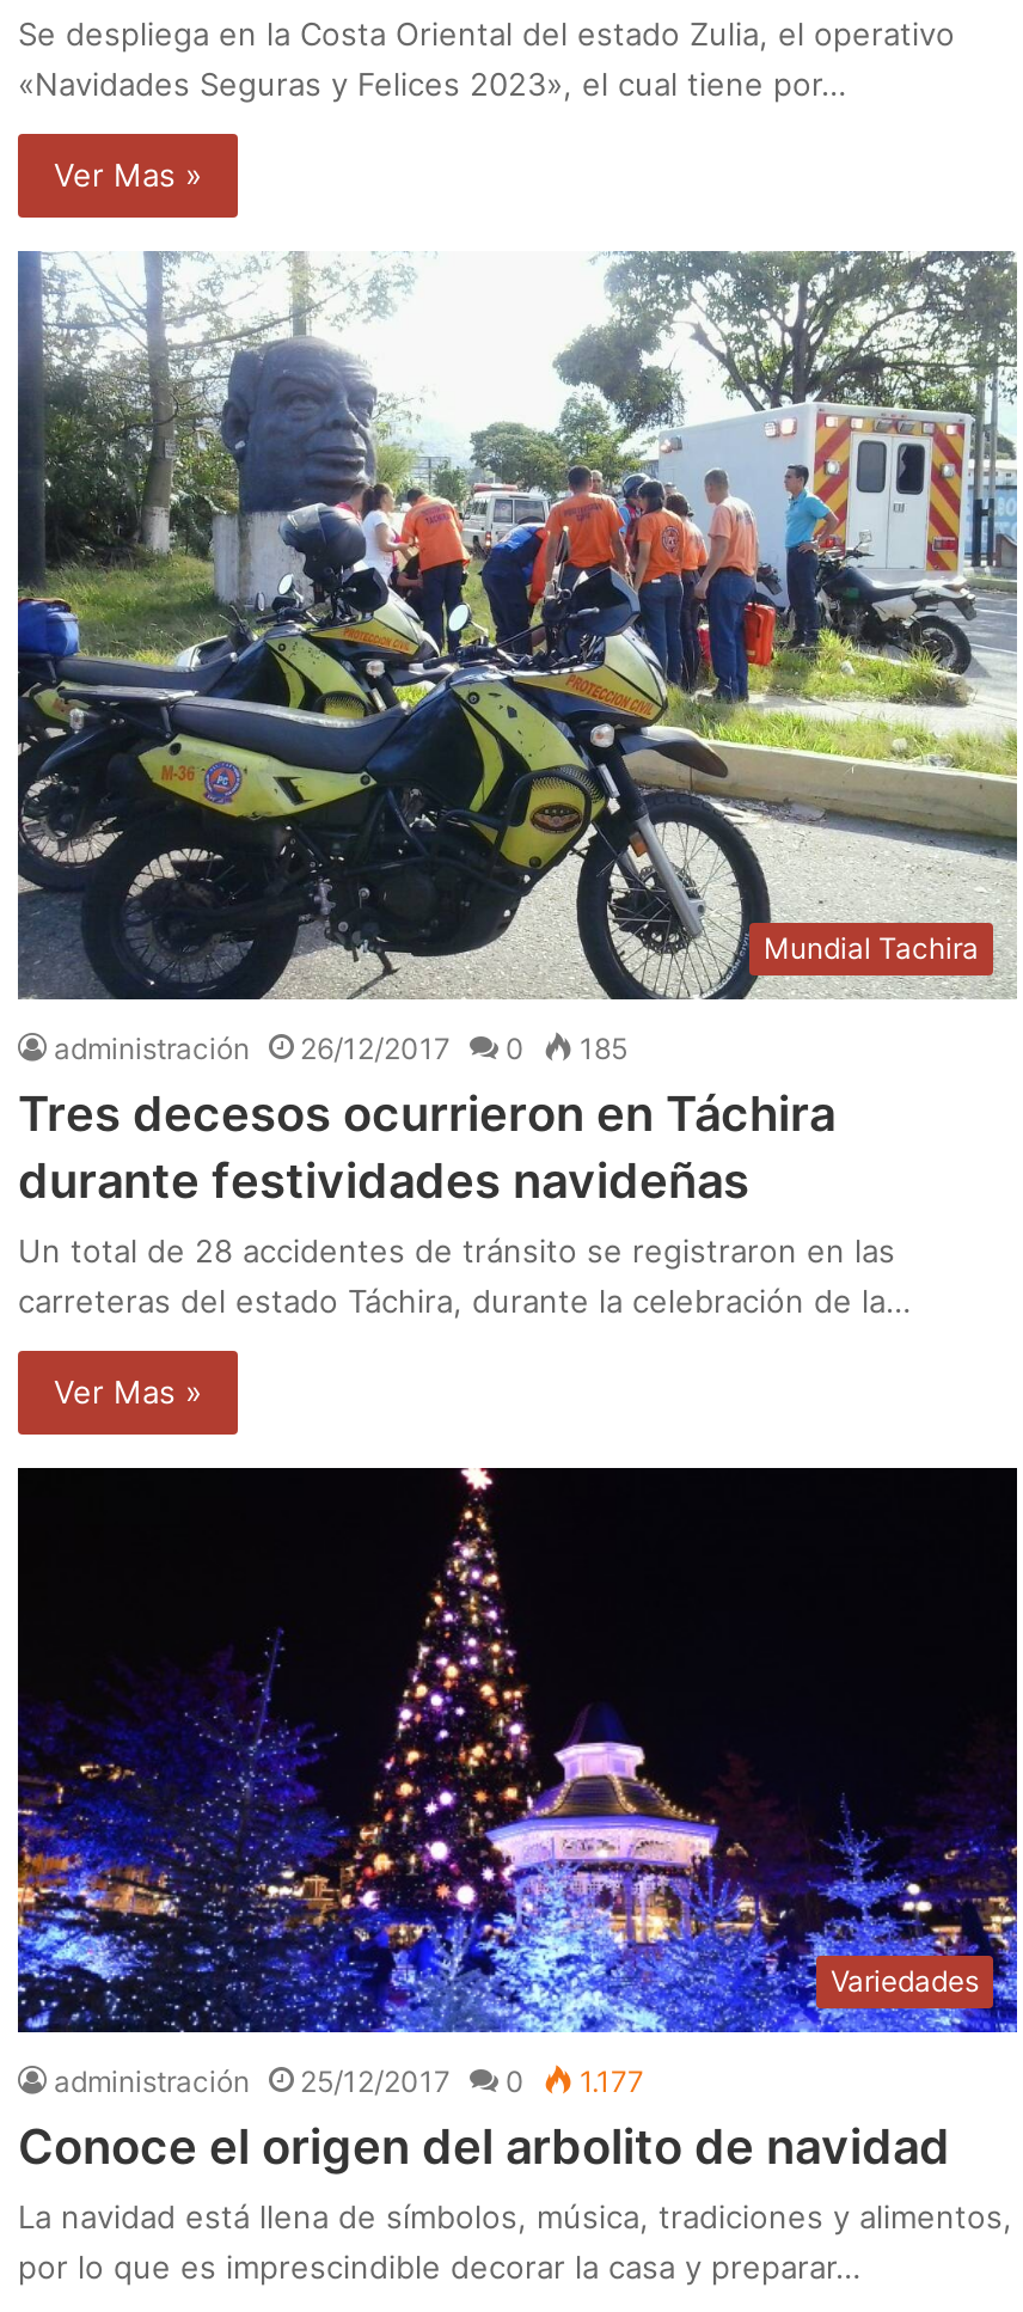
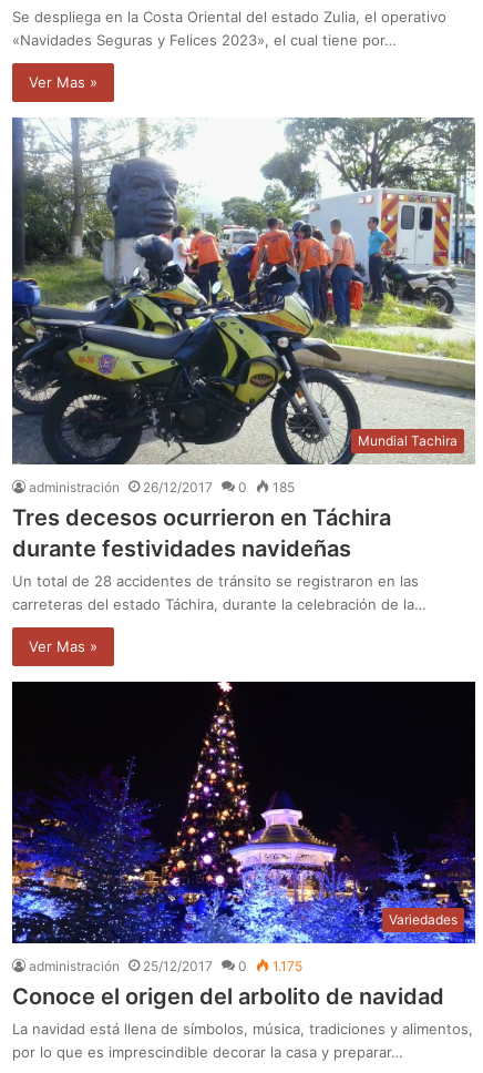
- administración 25/12/2017 0 1.177
+ administración 25/12/2017 0 1.175
